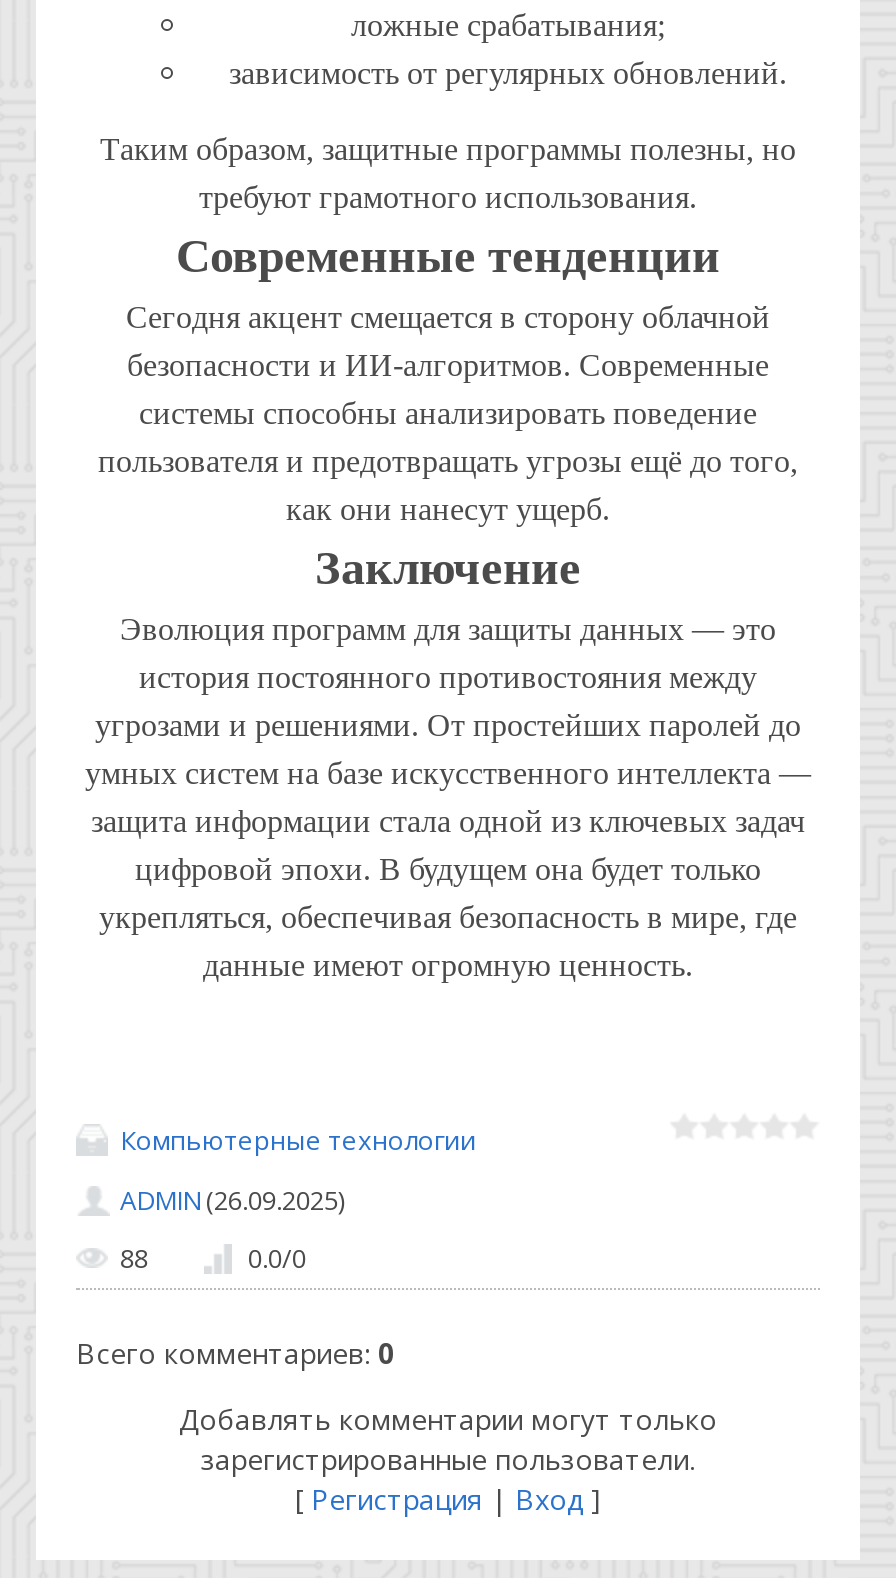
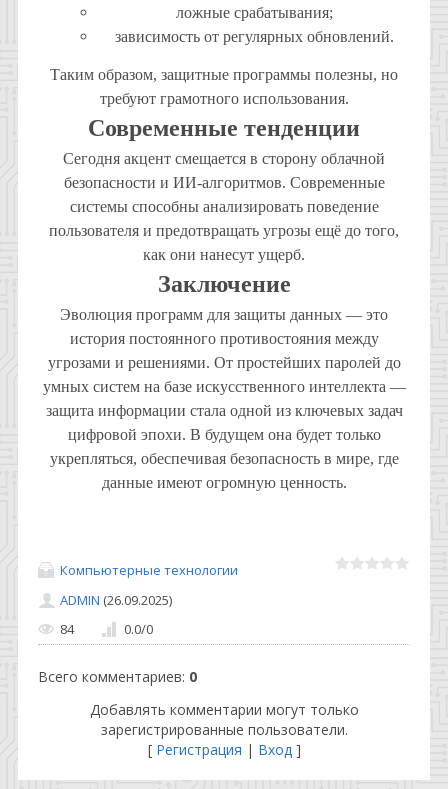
- 88
+ 84
